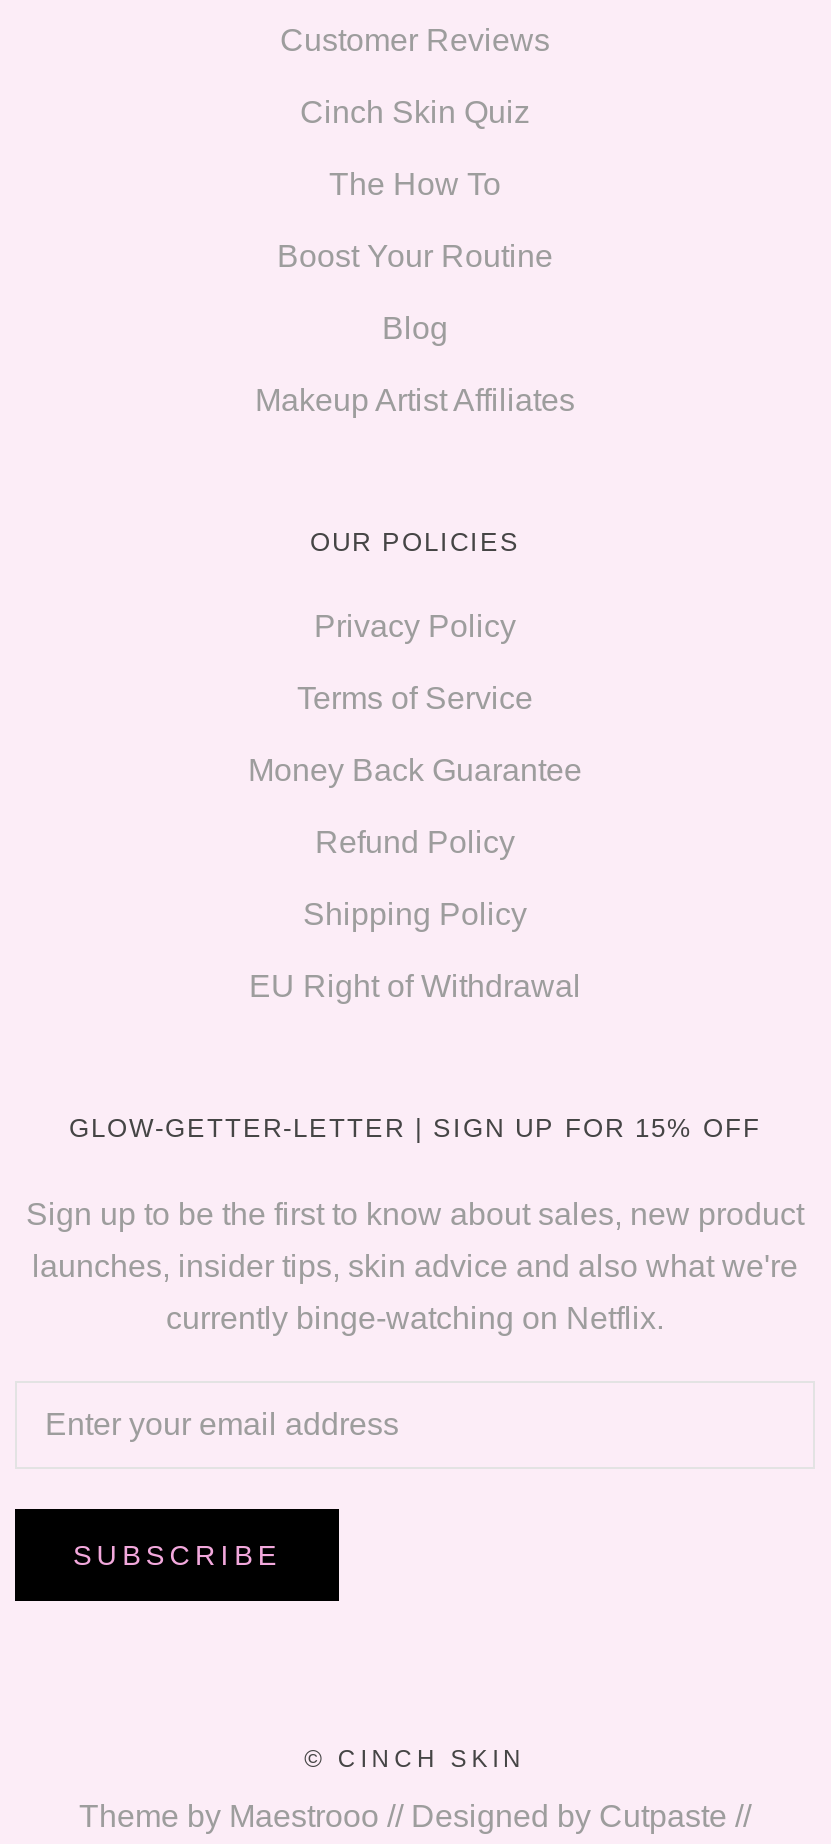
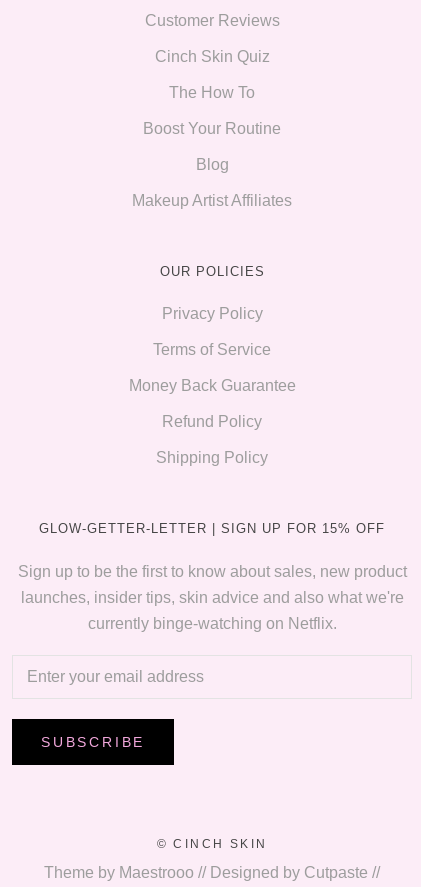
- EU Right of Withdrawal
